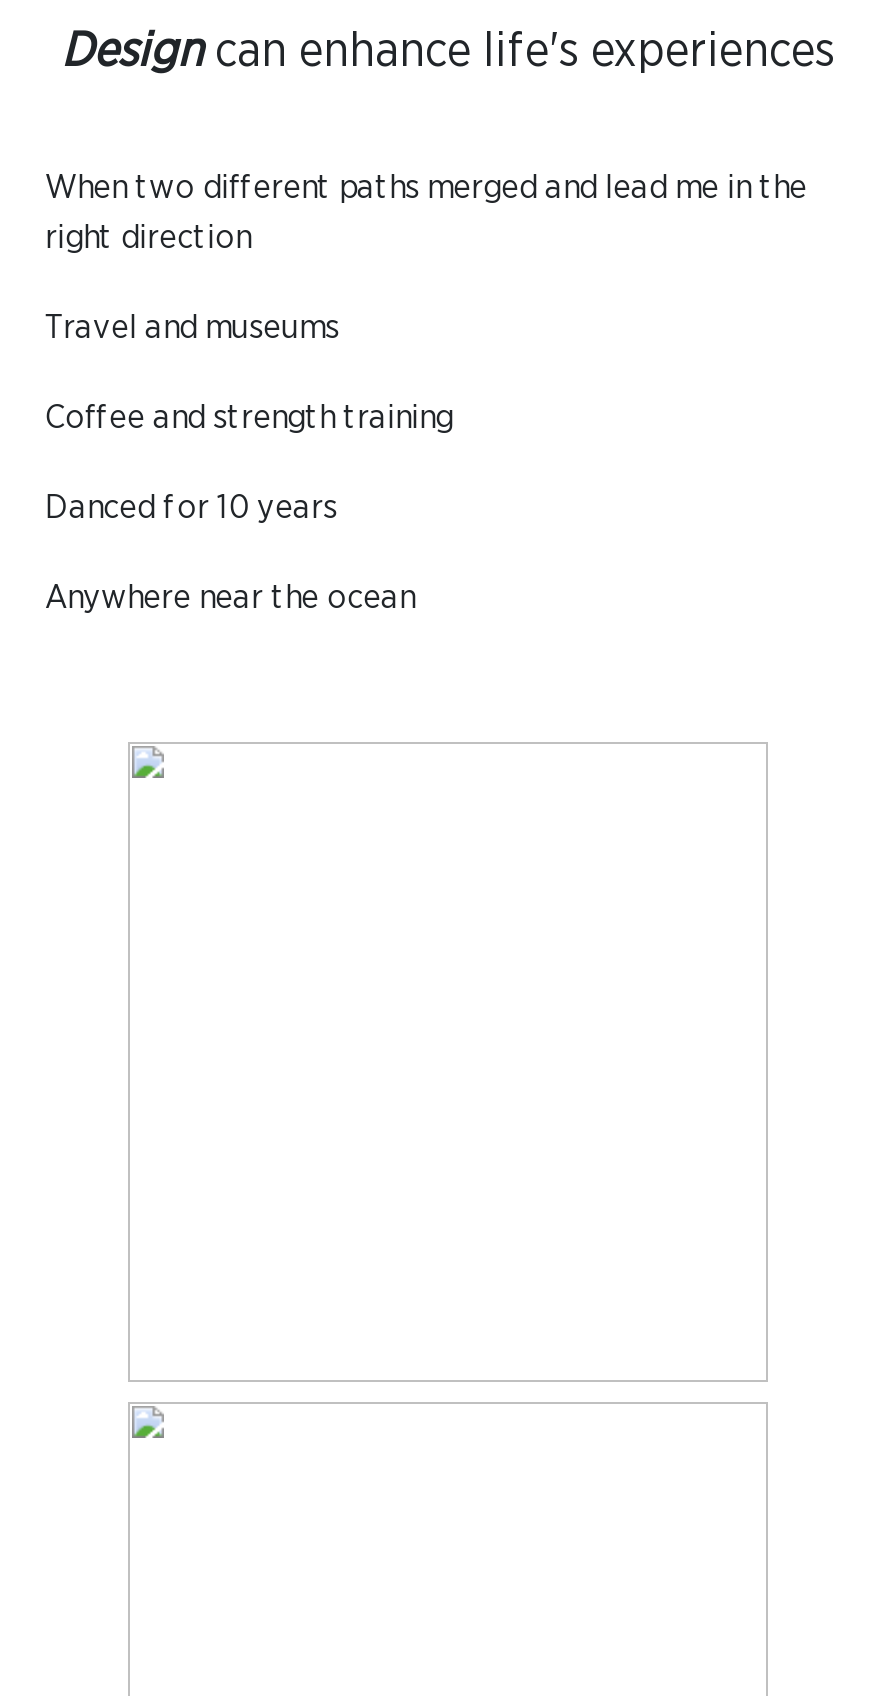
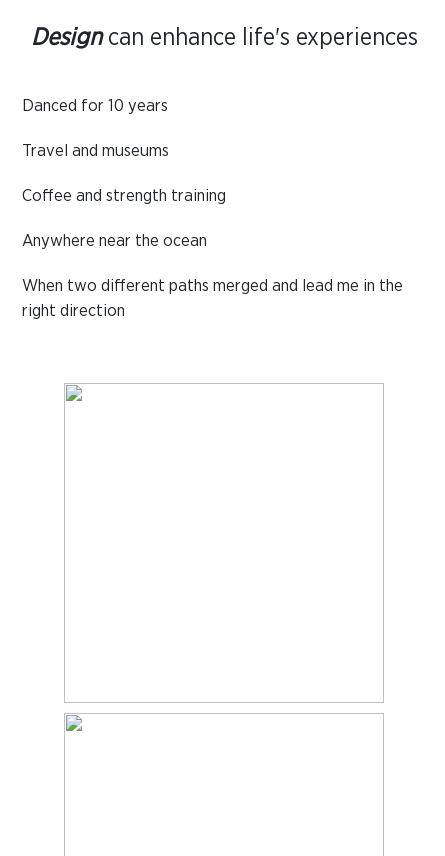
moved down: When two different paths merged and lead me in the | right direction

moved up: Travel and museums | Coffee and strength training

moved up: Danced for 10 years

moved up: Anywhere near the ocean
